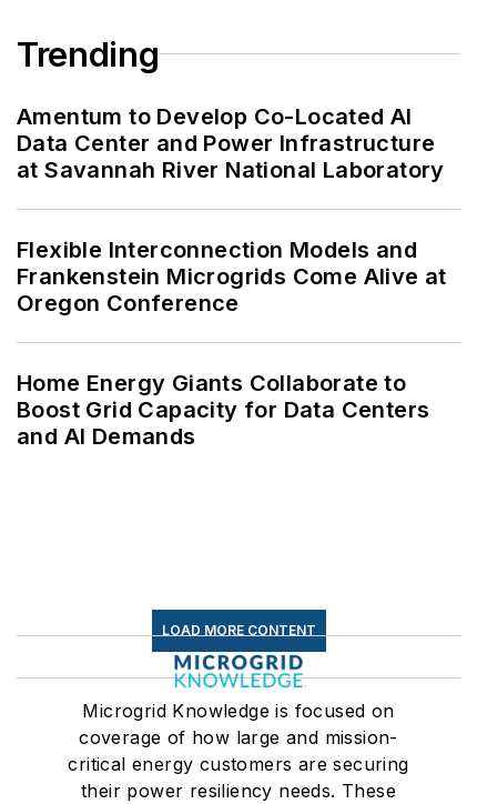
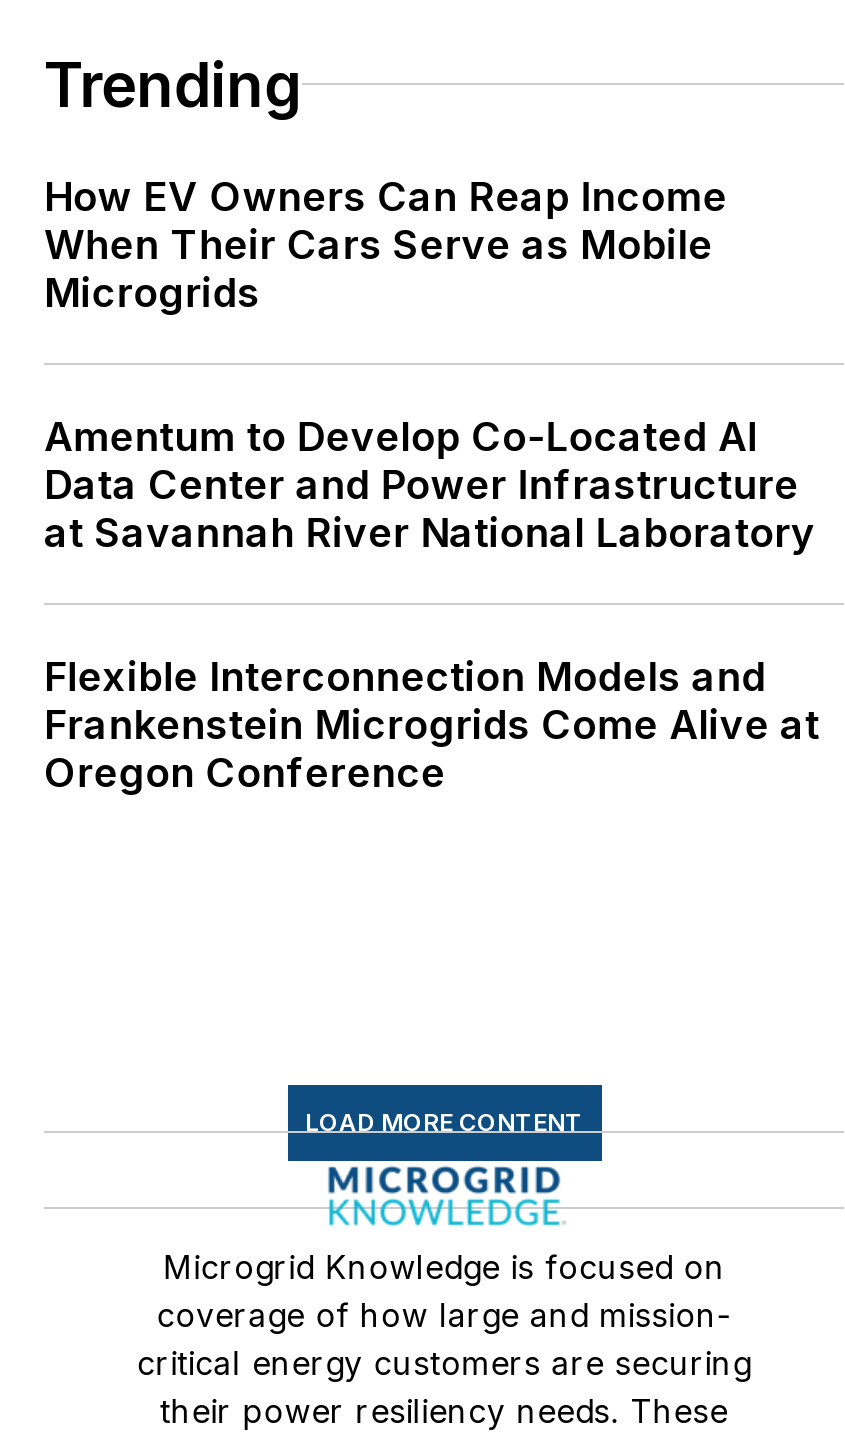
+ How EV Owners Can Reap Income
+ When Their Cars Serve as Mobile
+ Microgrids

moved down: Amentum to Develop Co-Located AI | Data Center and Power Infrastructure | at Savannah River National Laboratory | Flexible Interconnection Models and | Frankenstein Microgrids Come Alive at | Oregon Conference

- Home Energy Giants Collaborate to
- Boost Grid Capacity for Data Centers
- and AI Demands
